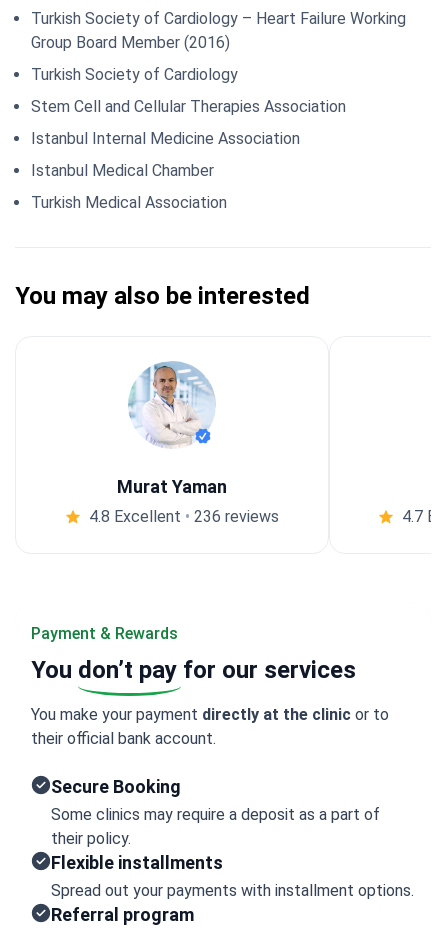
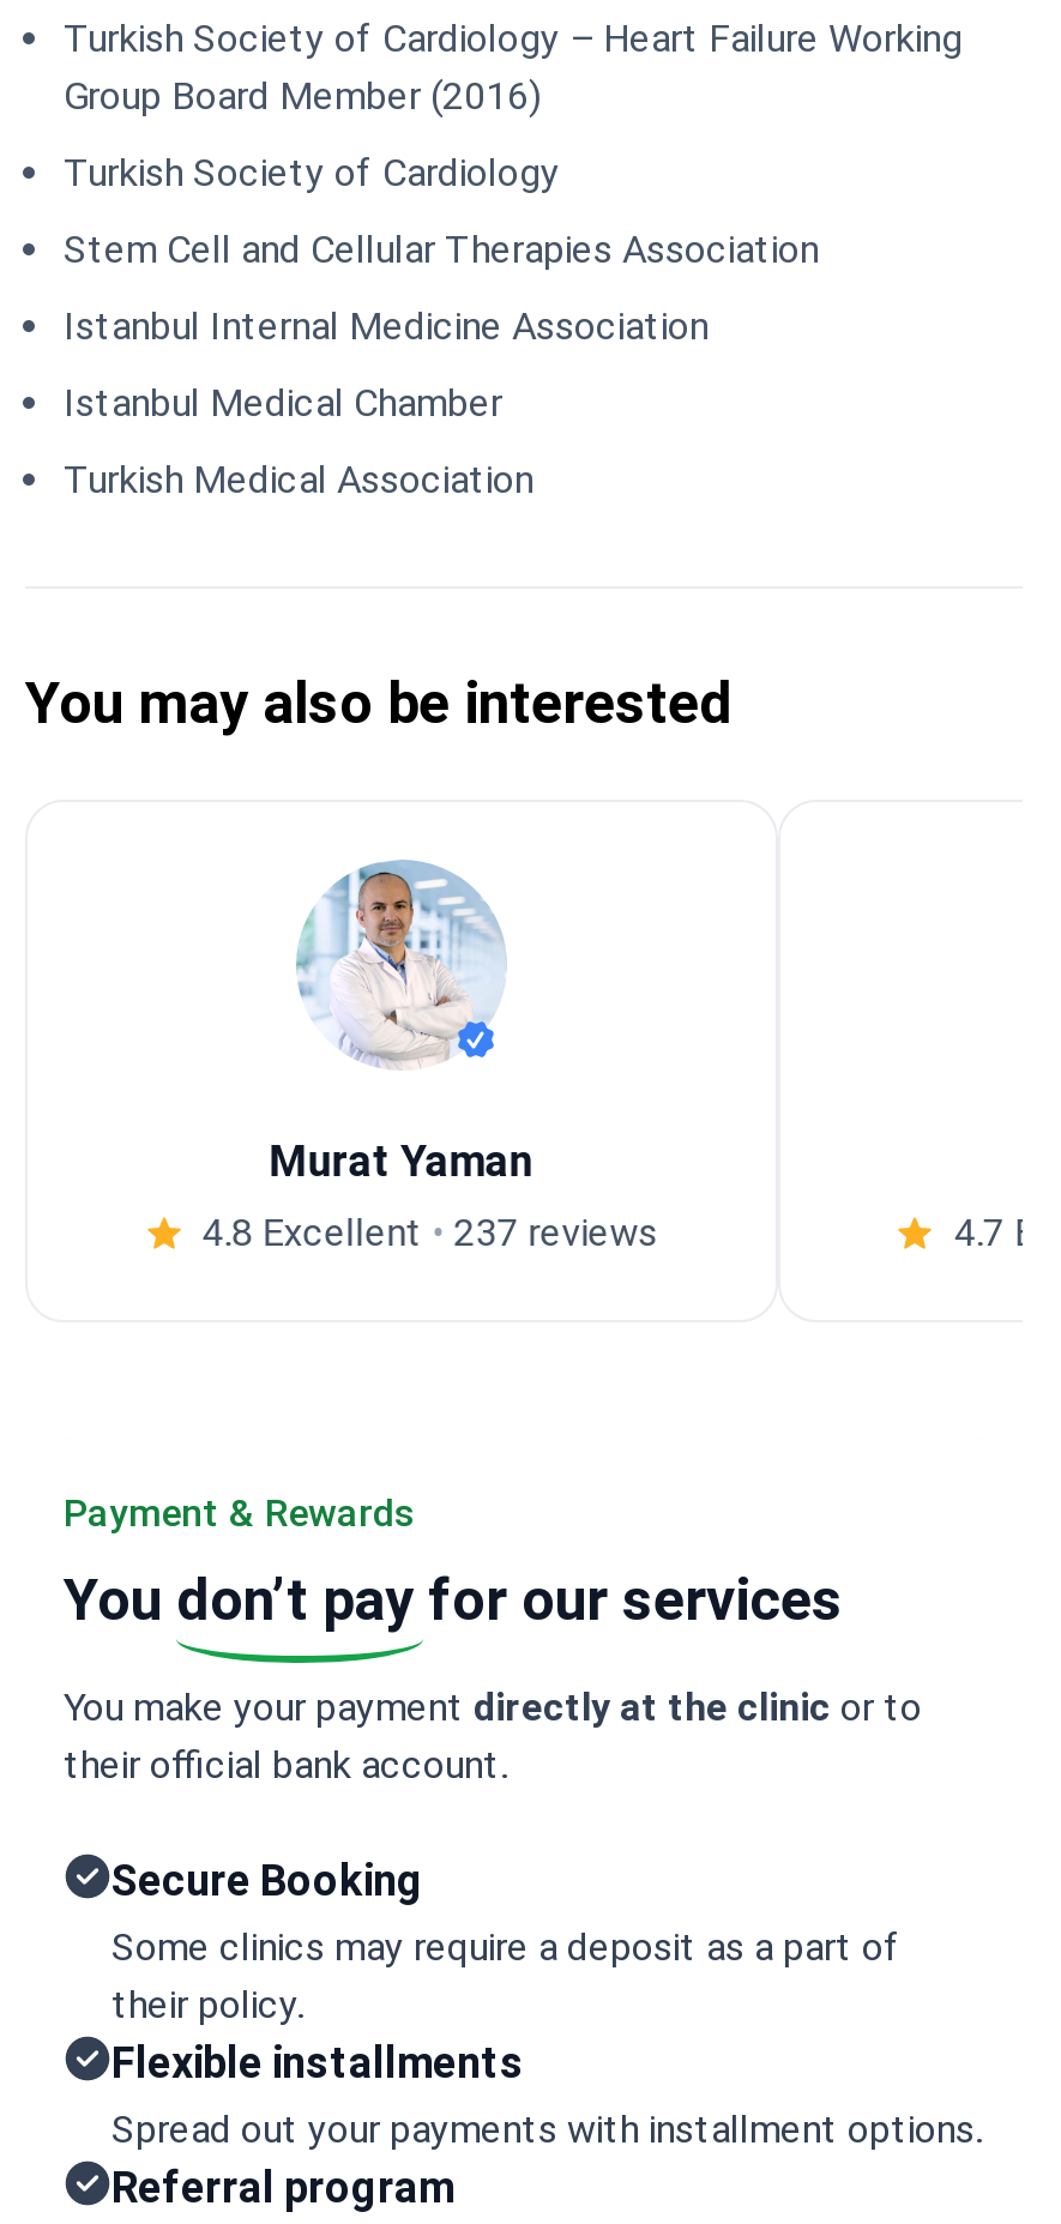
- 4.8 Excellent • 236 reviews
+ 4.8 Excellent • 237 reviews
